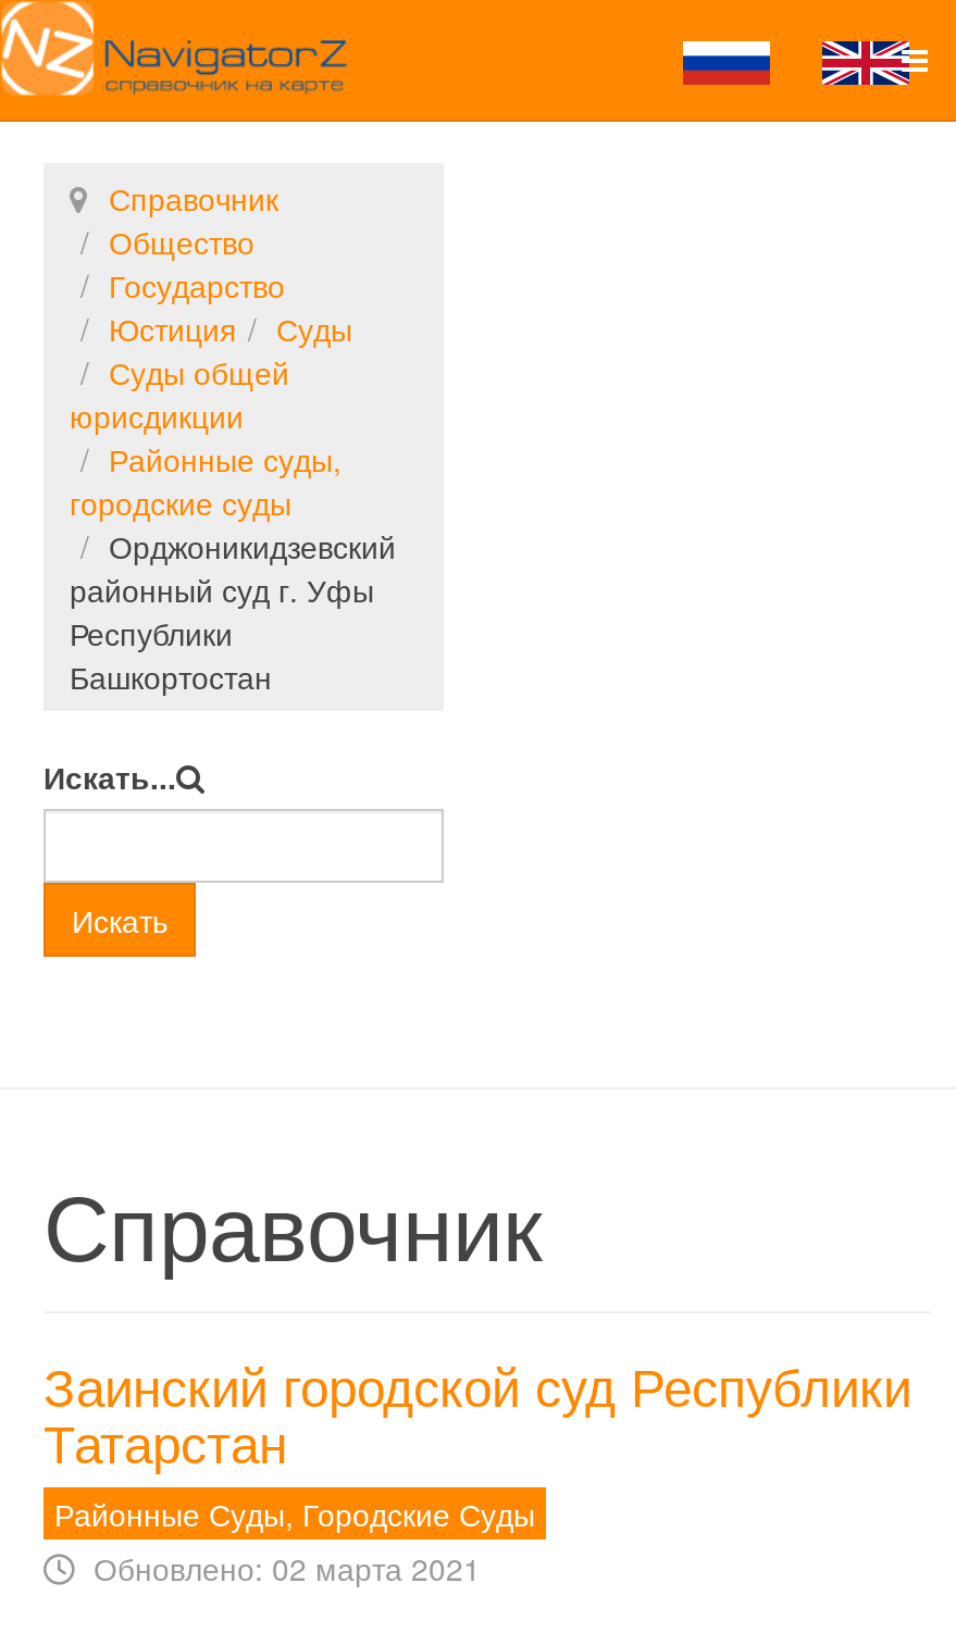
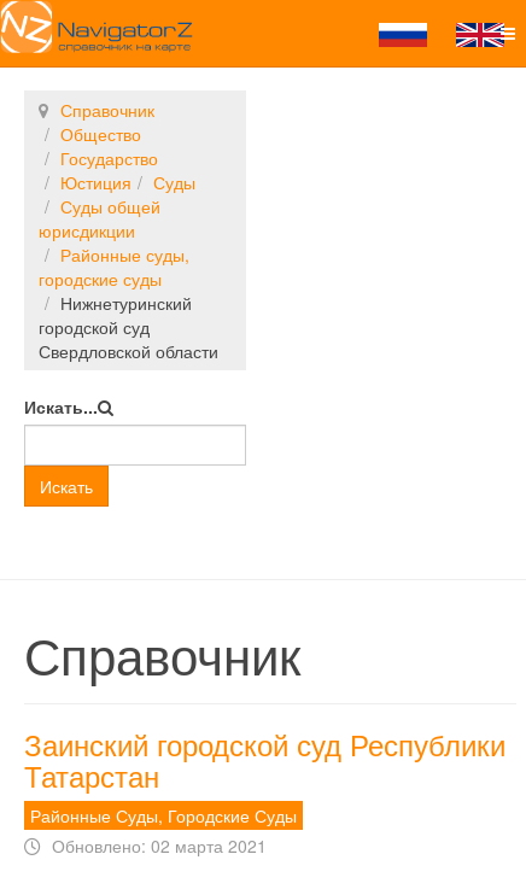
- Орджоникидзевский
- районный суд г. Уфы
- Республики
- Башкортостан
+ Нижнетуринский
+ городской суд
+ Свердловской области
